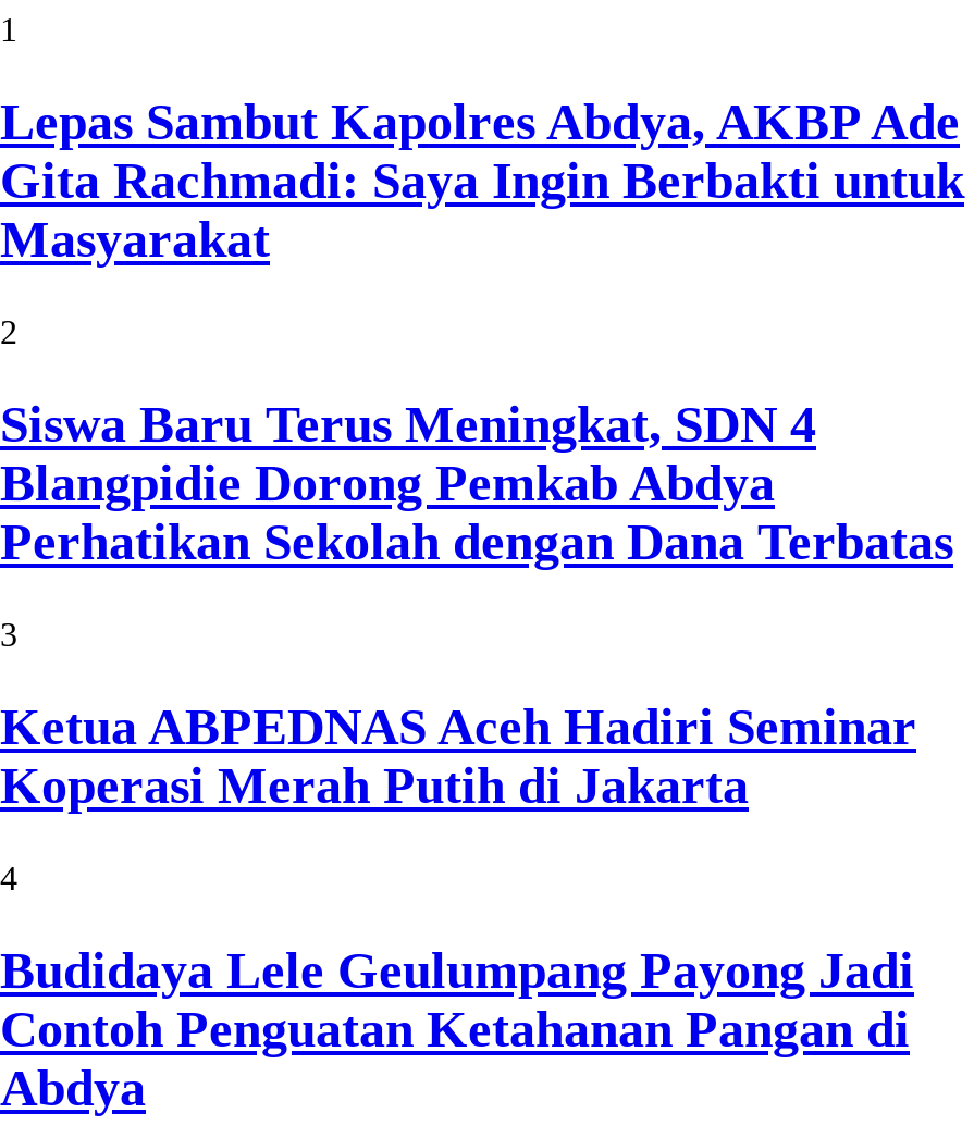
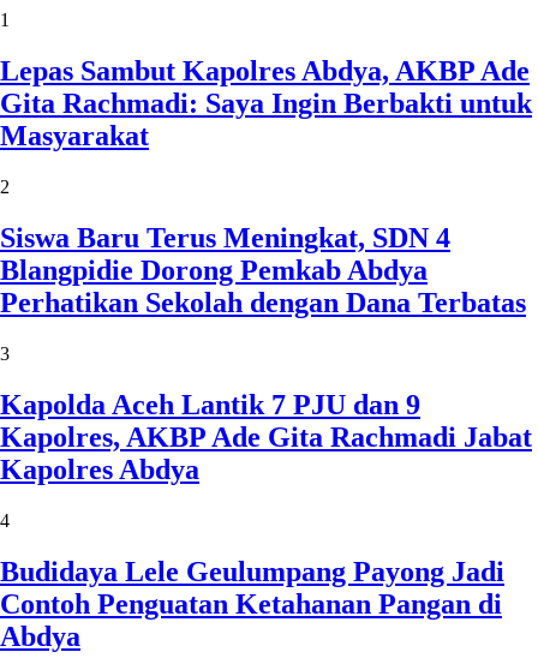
- Ketua ABPEDNAS Aceh Hadiri Seminar
- Koperasi Merah Putih di Jakarta
+ Kapolda Aceh Lantik 7 PJU dan 9
+ Kapolres, AKBP Ade Gita Rachmadi Jabat
+ Kapolres Abdya
